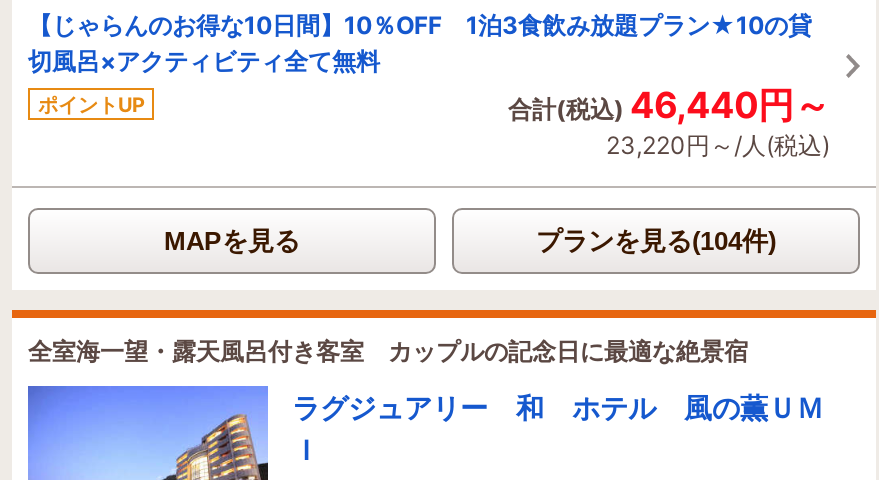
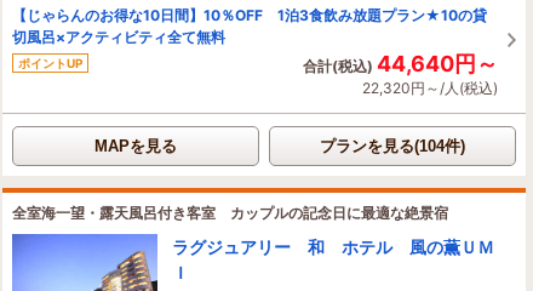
- 合計(税込) 46,440円～
+ 合計(税込) 44,640円～

- 23,220円～/人(税込)
+ 22,320円～/人(税込)
